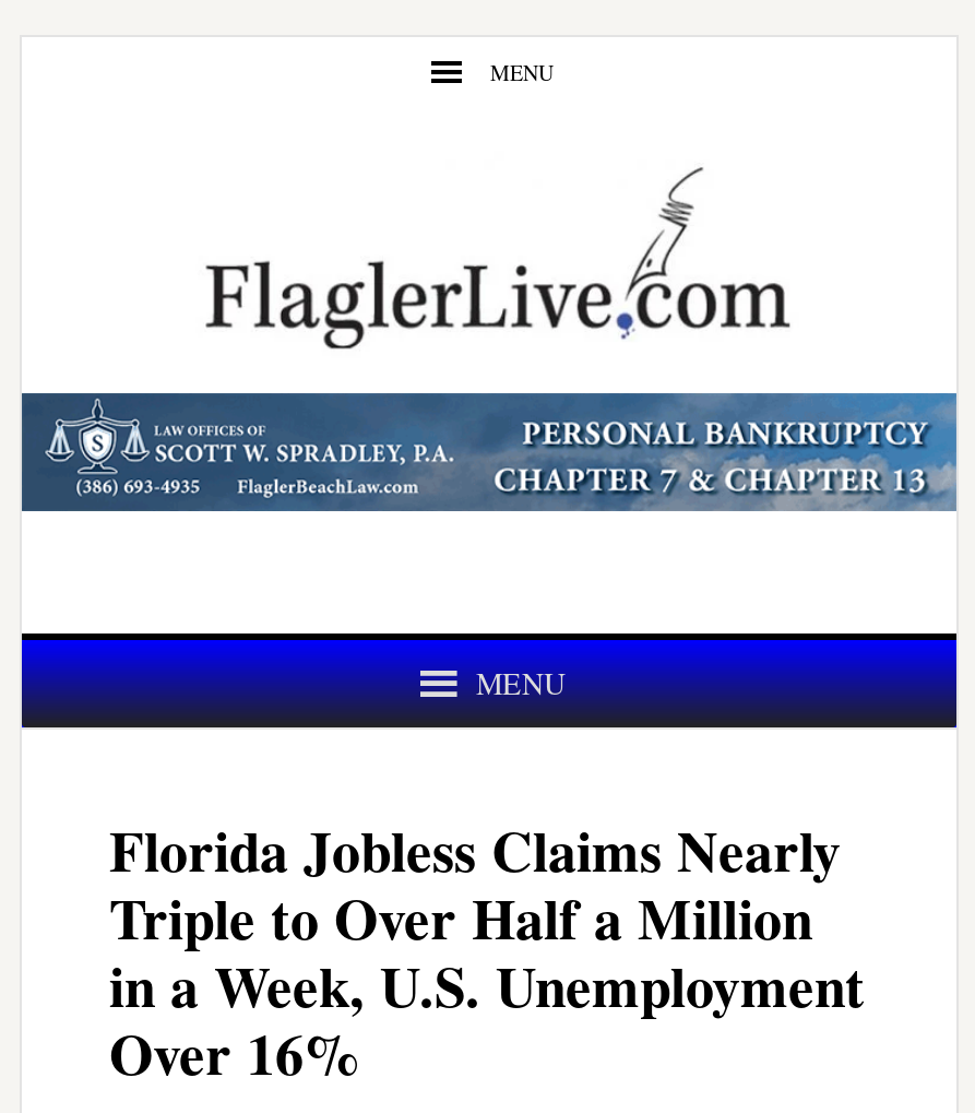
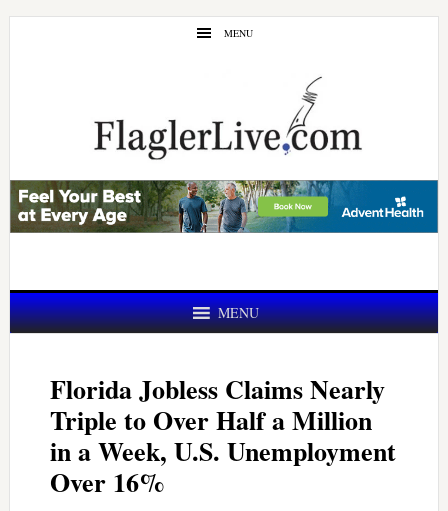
- [image]
+ [image]
